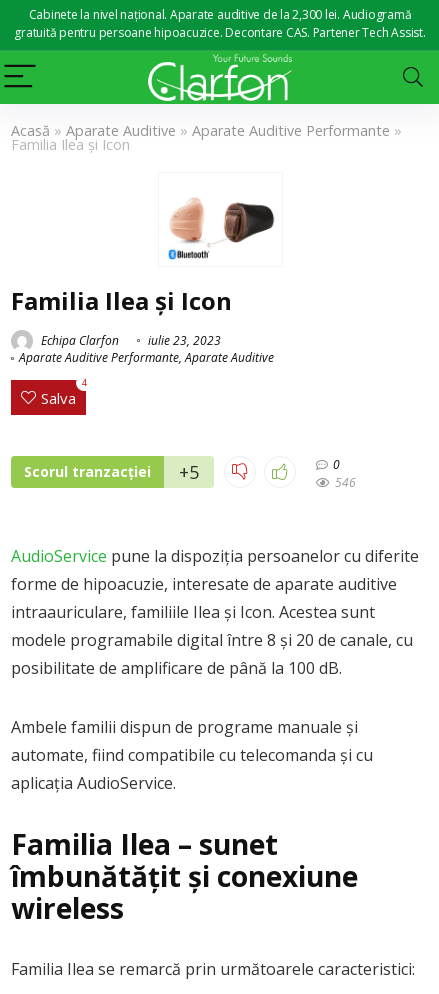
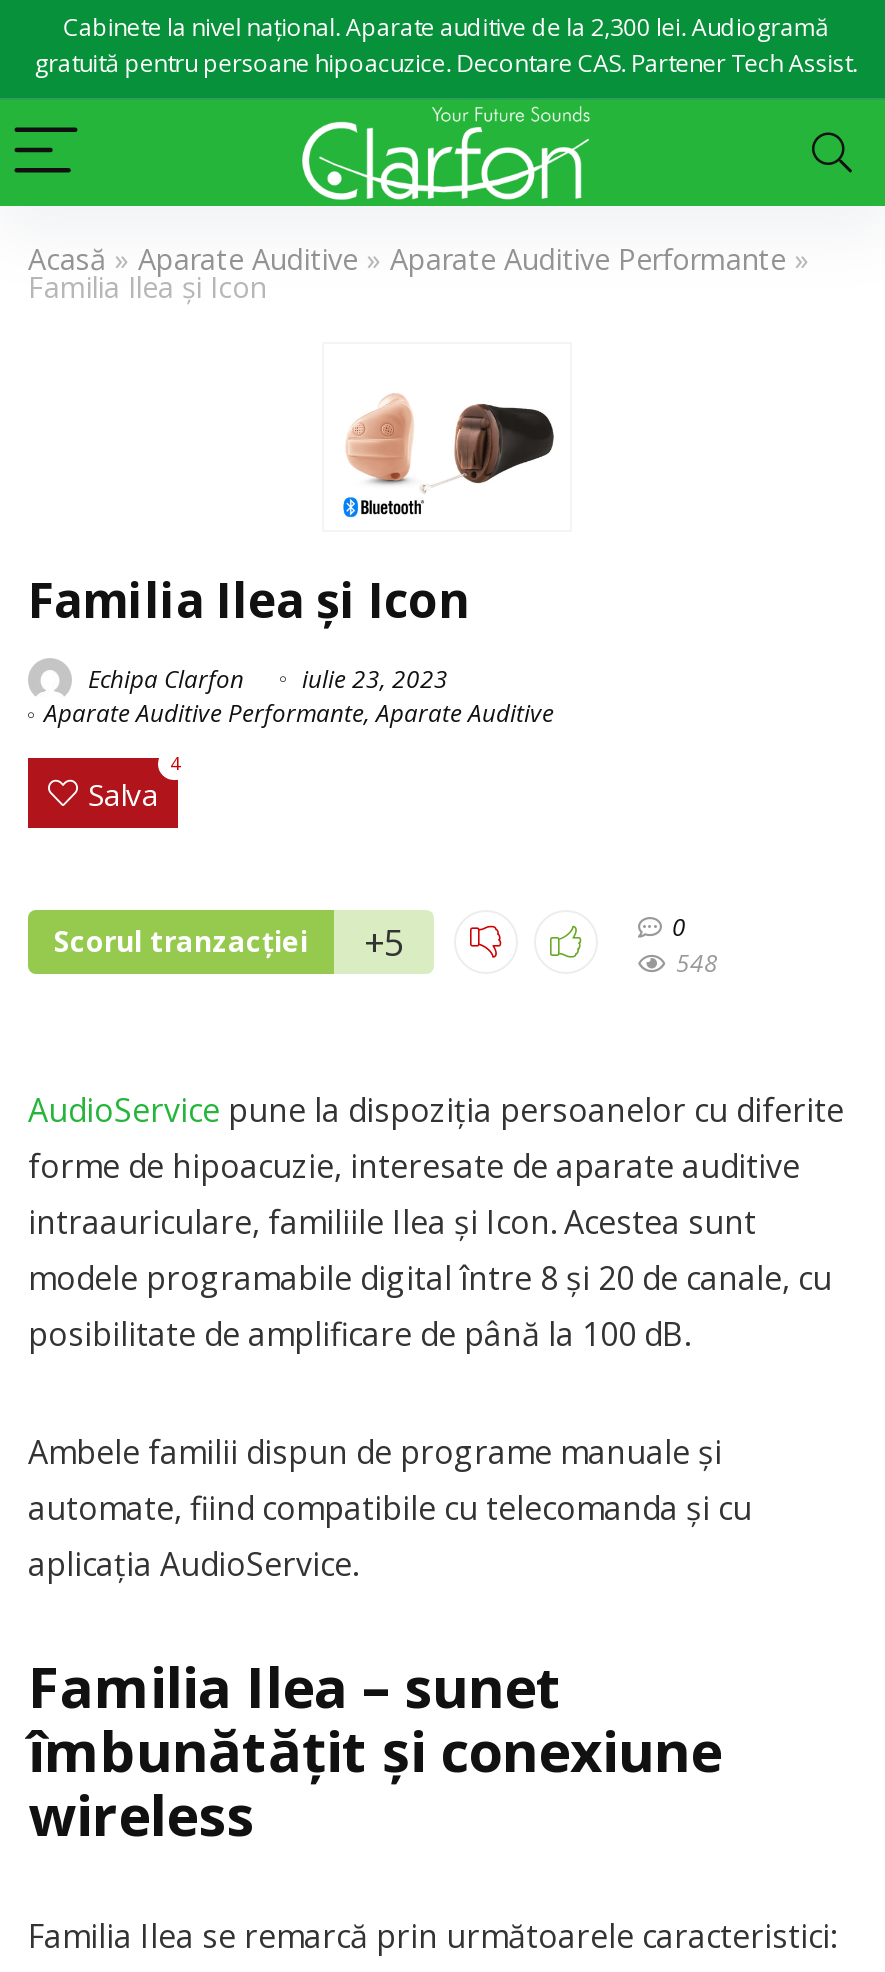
- 546
+ 548
